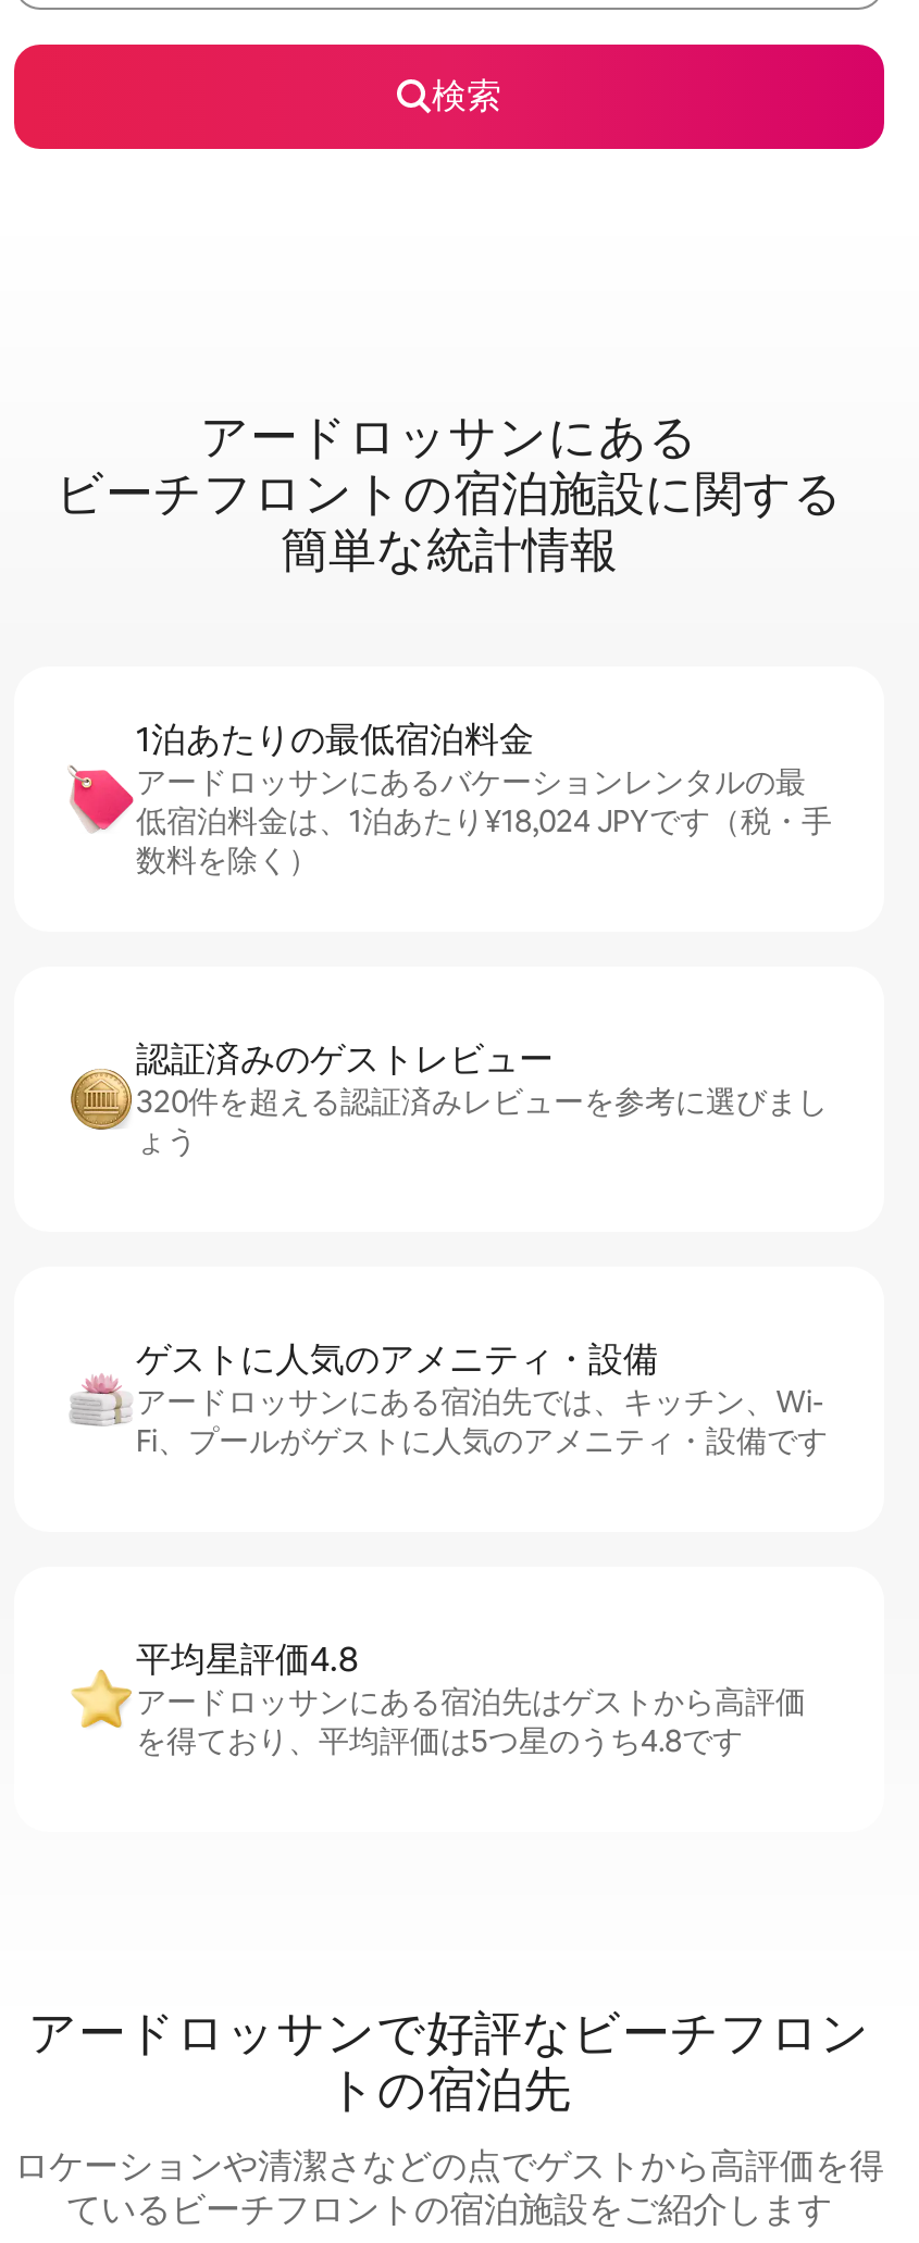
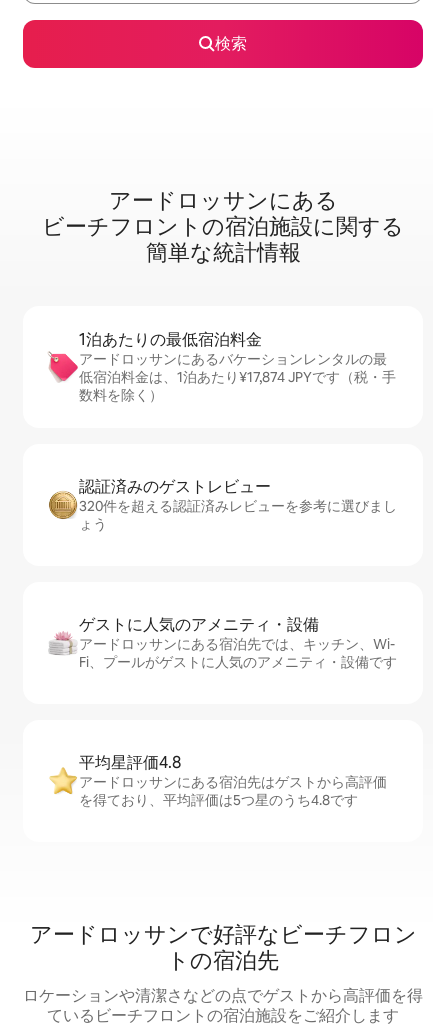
- 低宿泊料金は、1泊あたり¥18,024 JPYです（税・手
+ 低宿泊料金は、1泊あたり¥17,874 JPYです（税・手
